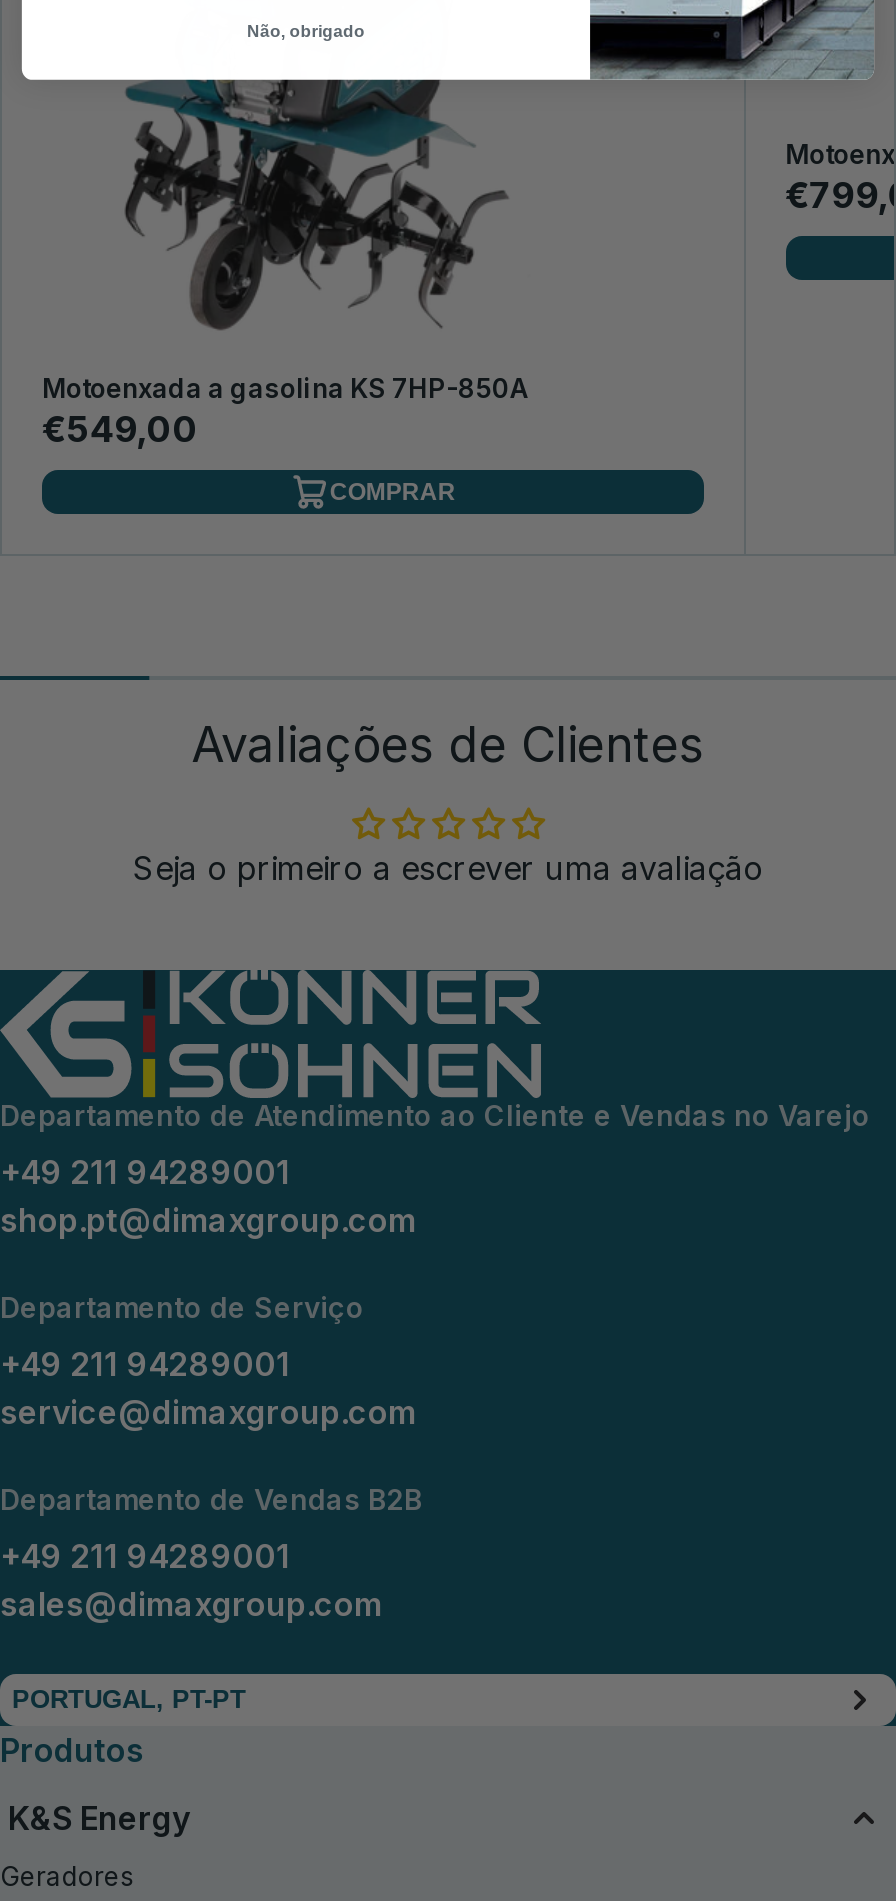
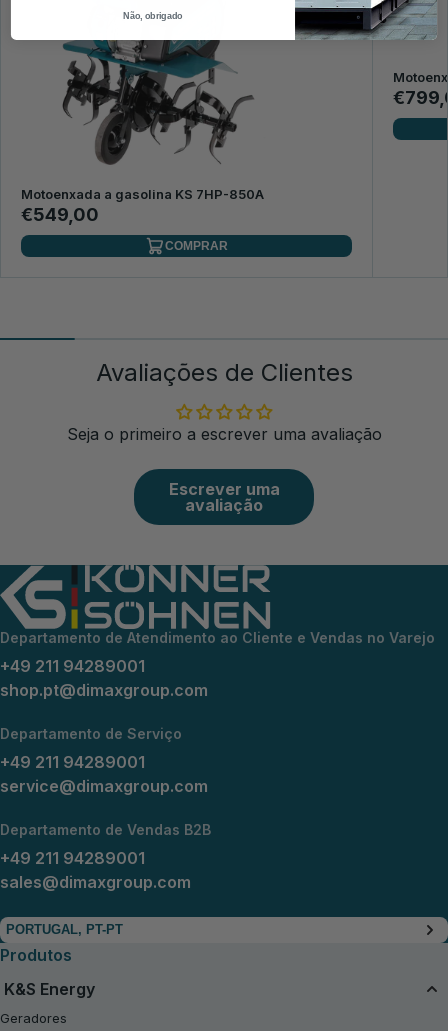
+ Escrever uma
+ avaliação
